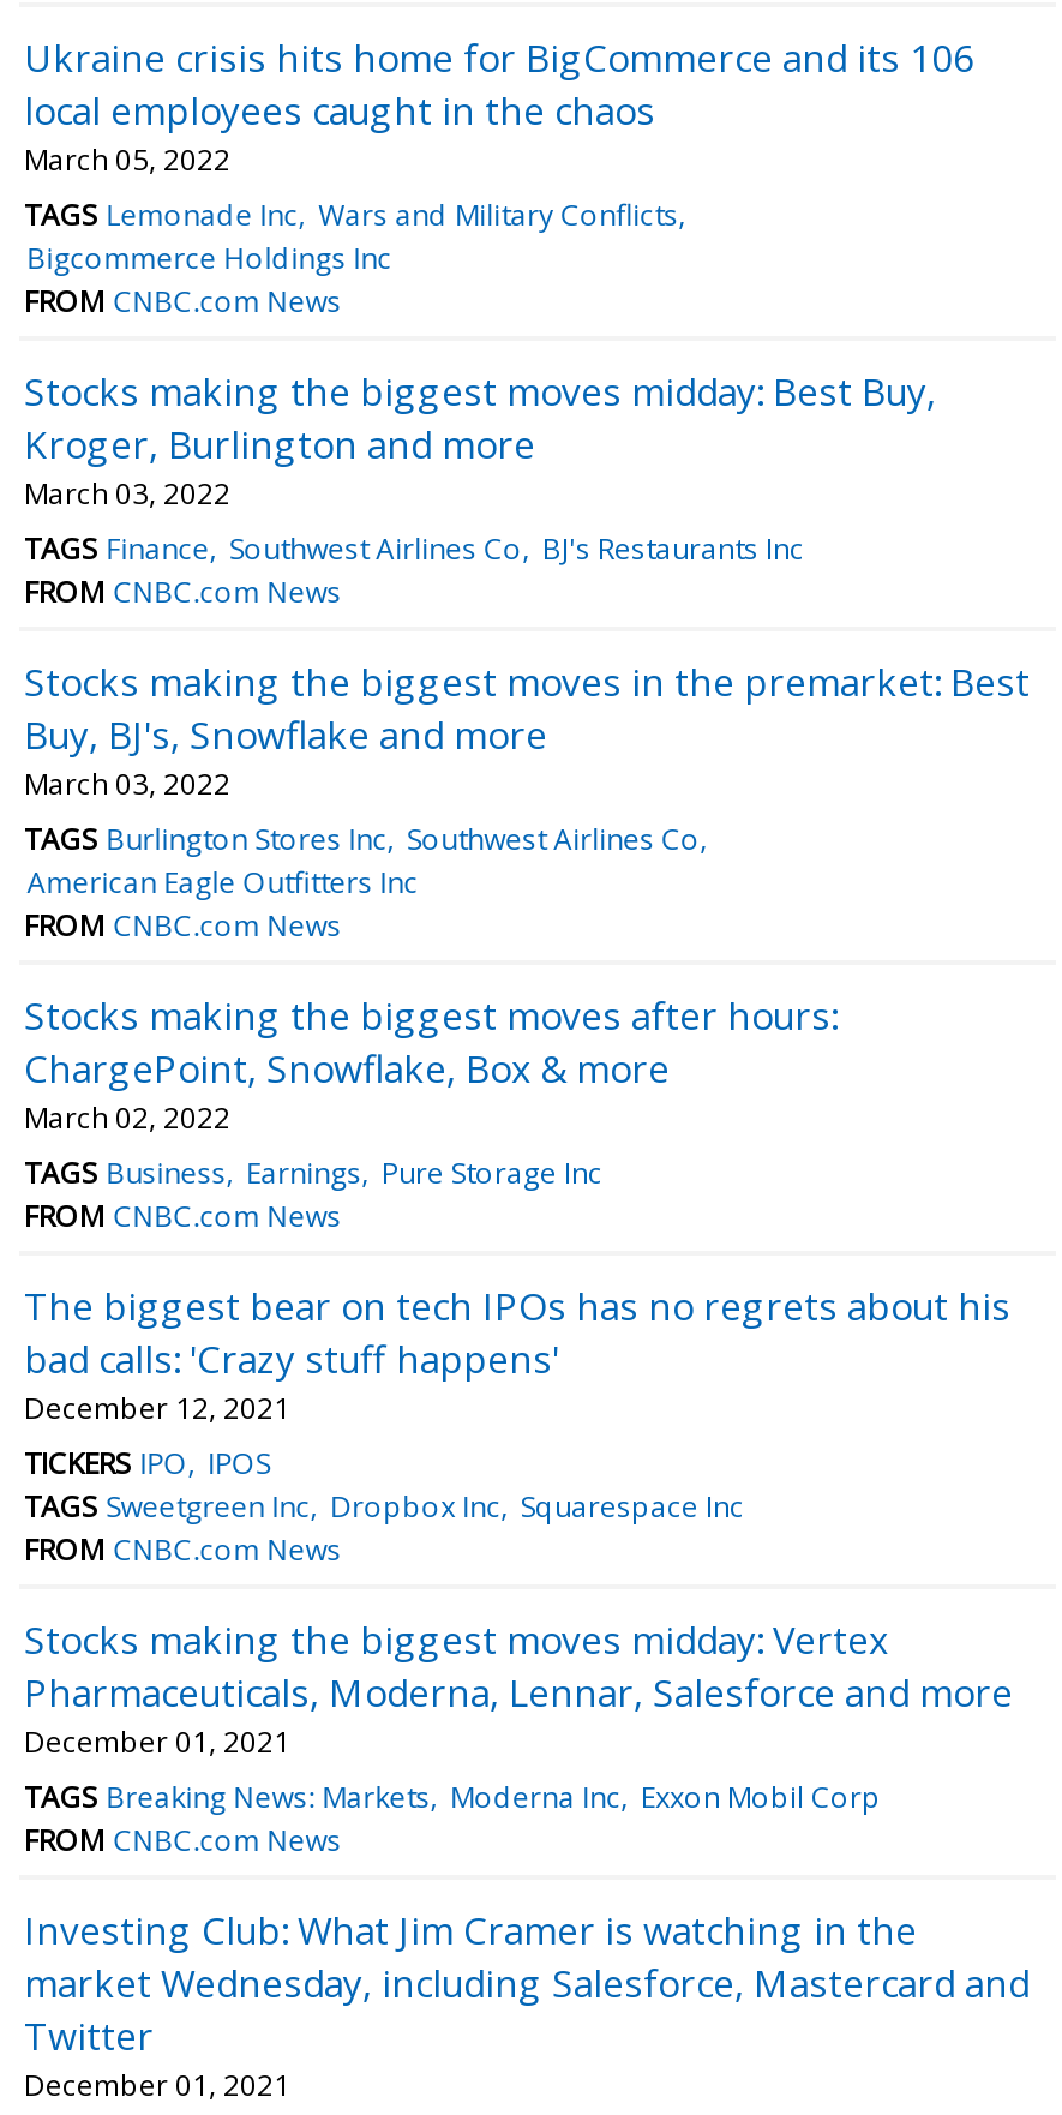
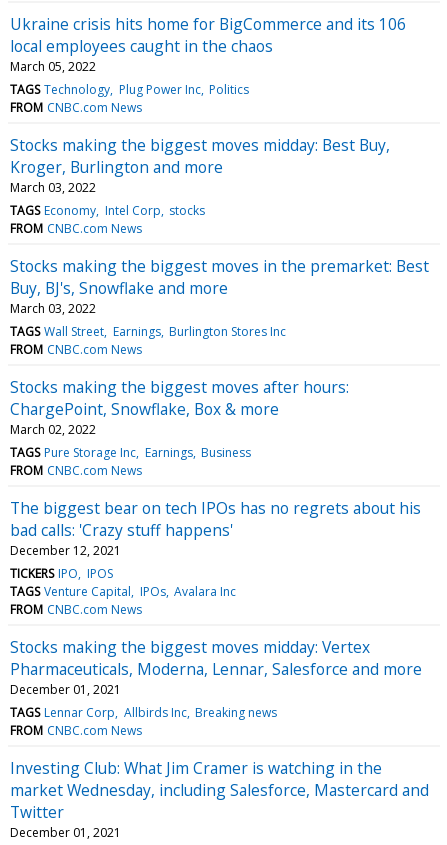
- TAGS Lemonade Inc Wars and Military Conflicts
- Bigcommerce Holdings Inc
+ TAGS Technology Plug Power Inc Politics

- TAGS Finance Southwest Airlines Co BJ's Restaurants Inc
+ TAGS Economy Intel Corp stocks

- TAGS Burlington Stores Inc Southwest Airlines Co
- American Eagle Outfitters Inc
+ TAGS Wall Street Earnings Burlington Stores Inc

- TAGS Business Earnings Pure Storage Inc
+ TAGS Pure Storage Inc Earnings Business

- TAGS Sweetgreen Inc Dropbox Inc Squarespace Inc
+ TAGS Venture Capital IPOs Avalara Inc

- TAGS Breaking News: Markets Moderna Inc Exxon Mobil Corp
+ TAGS Lennar Corp Allbirds Inc Breaking news
